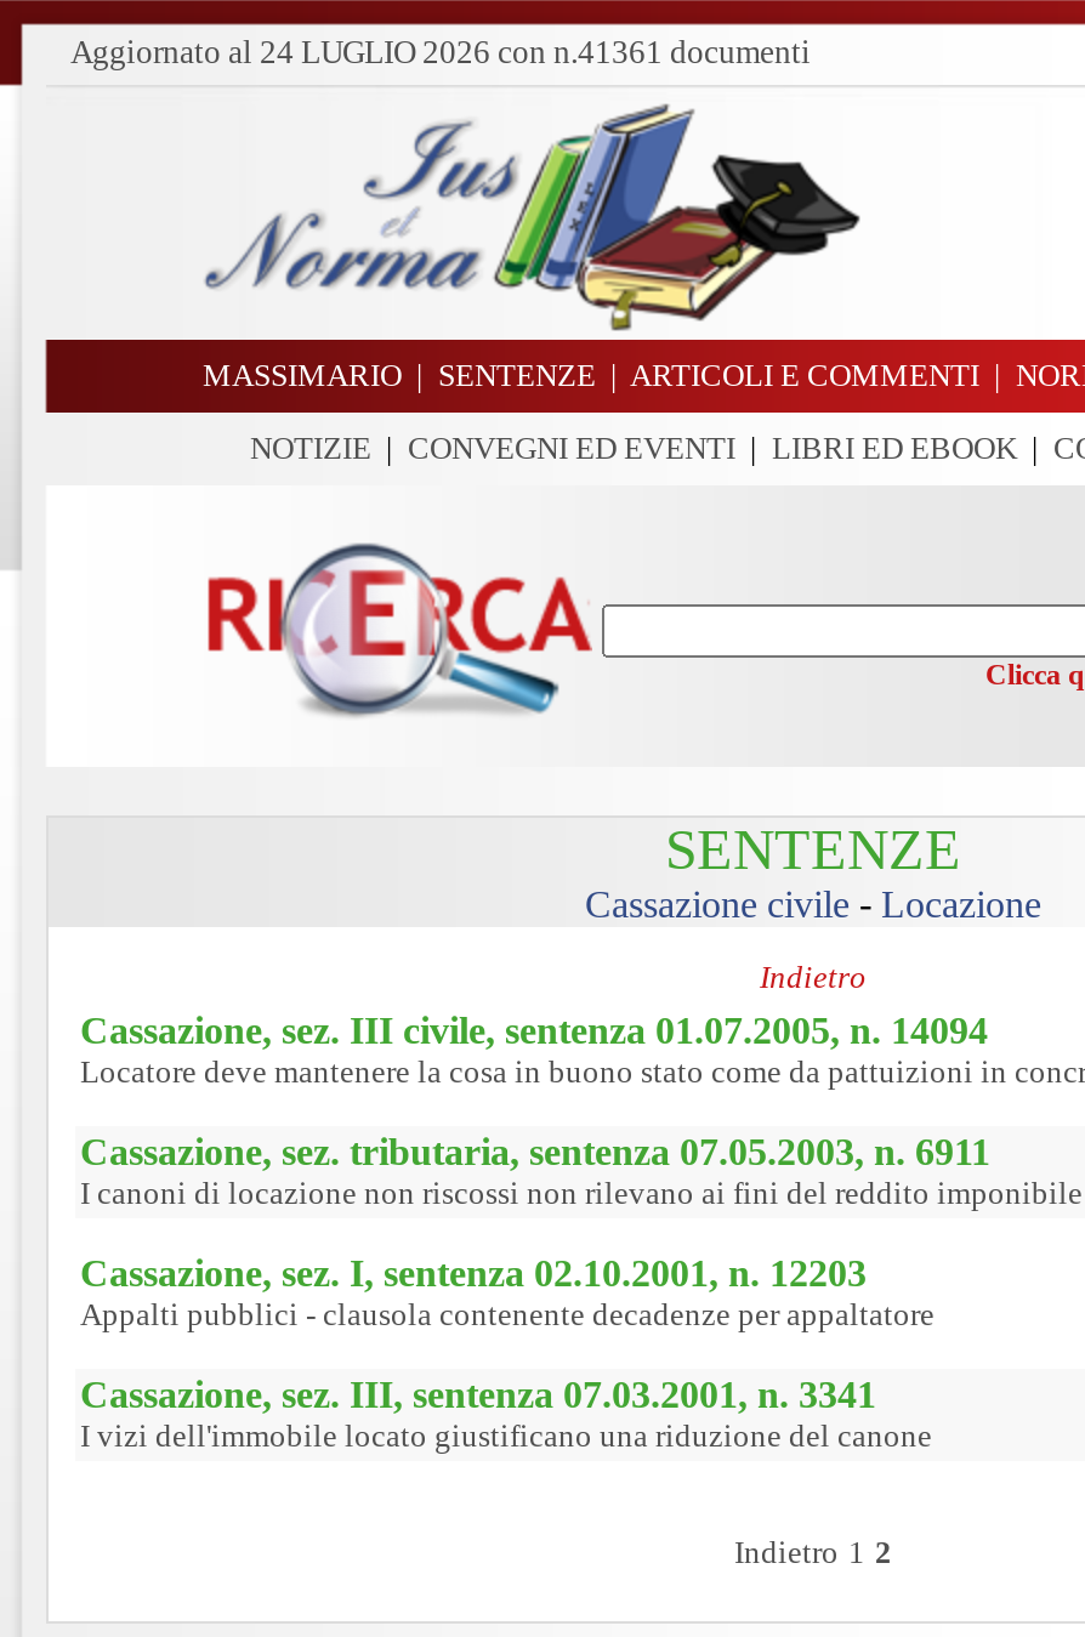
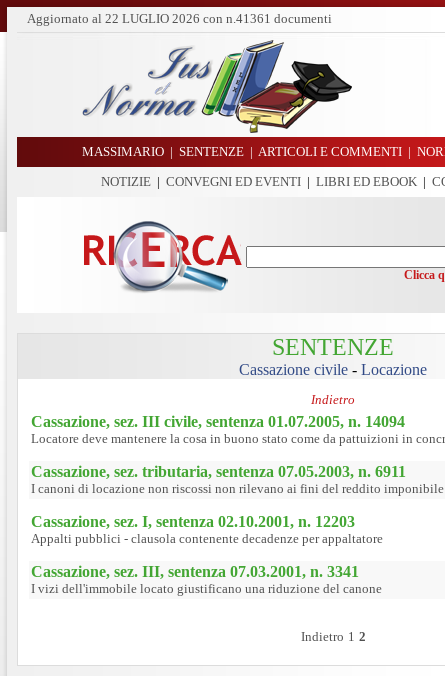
- Aggiornato al 24 LUGLIO 2026 con n.41361 documenti
+ Aggiornato al 22 LUGLIO 2026 con n.41361 documenti
